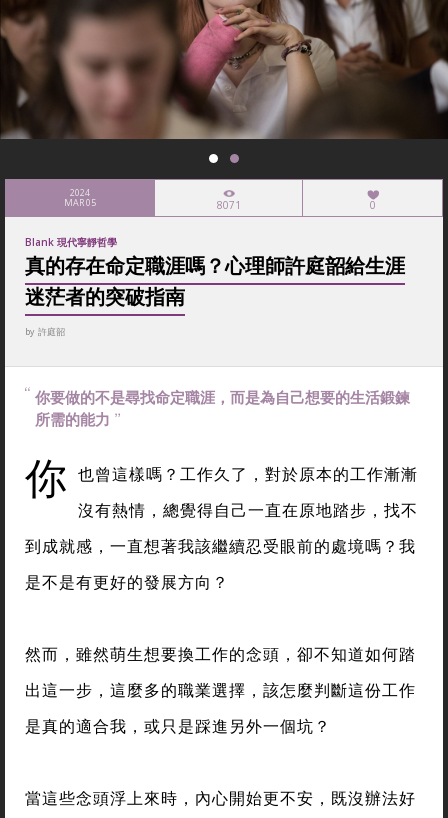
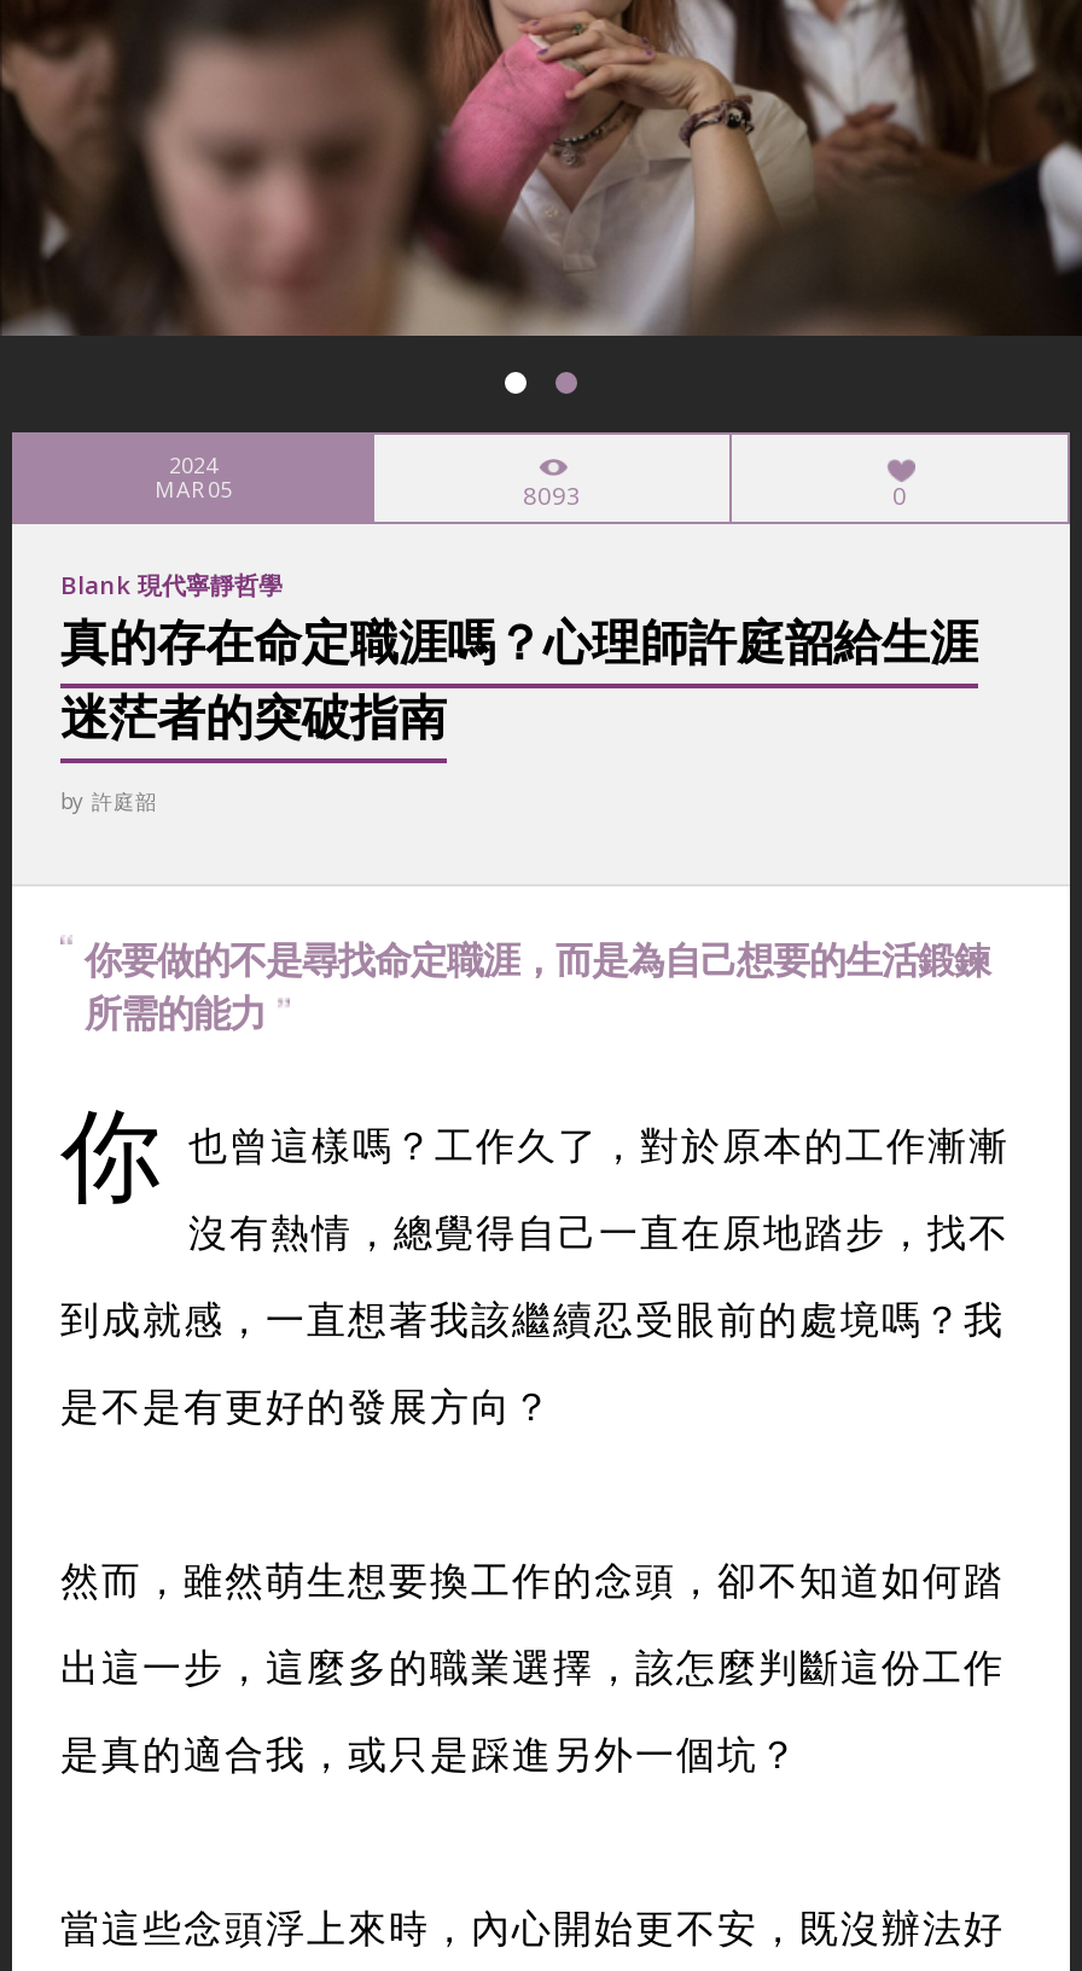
- 8071
+ 8093
